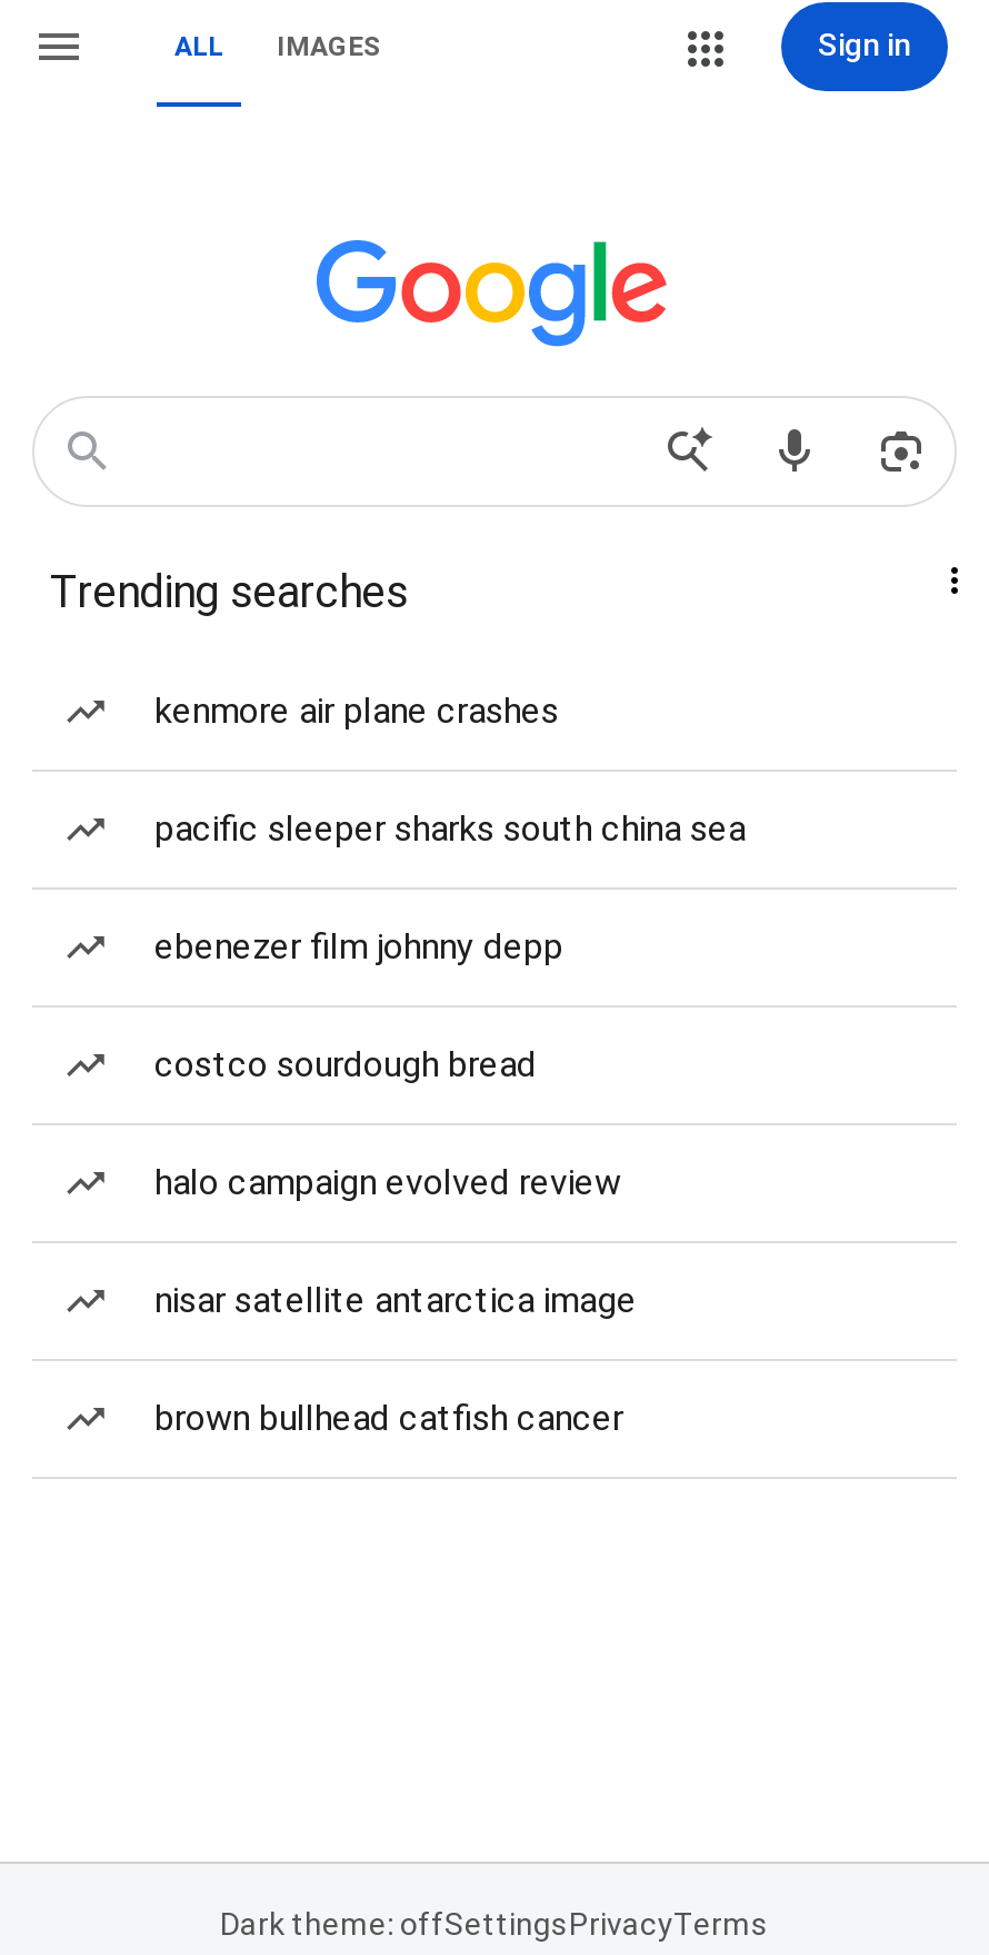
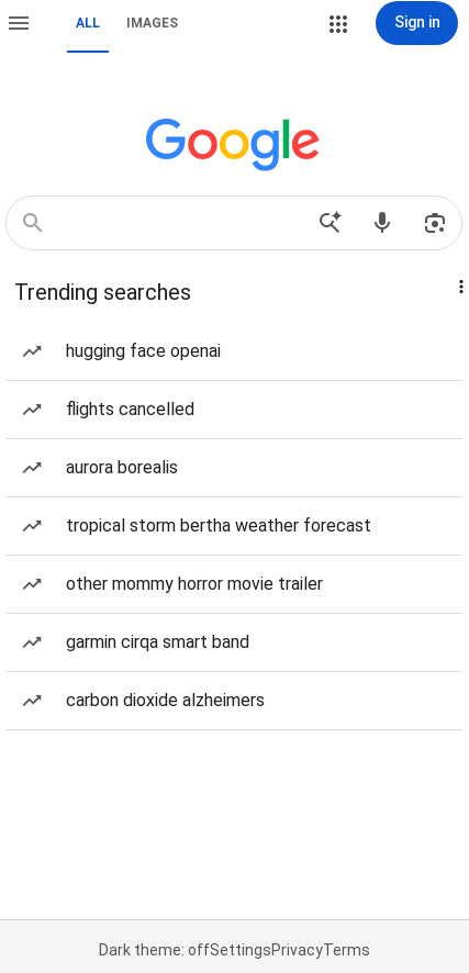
- kenmore air plane crashes
+ hugging face openai

- pacific sleeper sharks south china sea
+ flights cancelled

- ebenezer film johnny depp
+ aurora borealis

- costco sourdough bread
+ tropical storm bertha weather forecast

- halo campaign evolved review
+ other mommy horror movie trailer

- nisar satellite antarctica image
+ garmin cirqa smart band

- brown bullhead catfish cancer
+ carbon dioxide alzheimers
